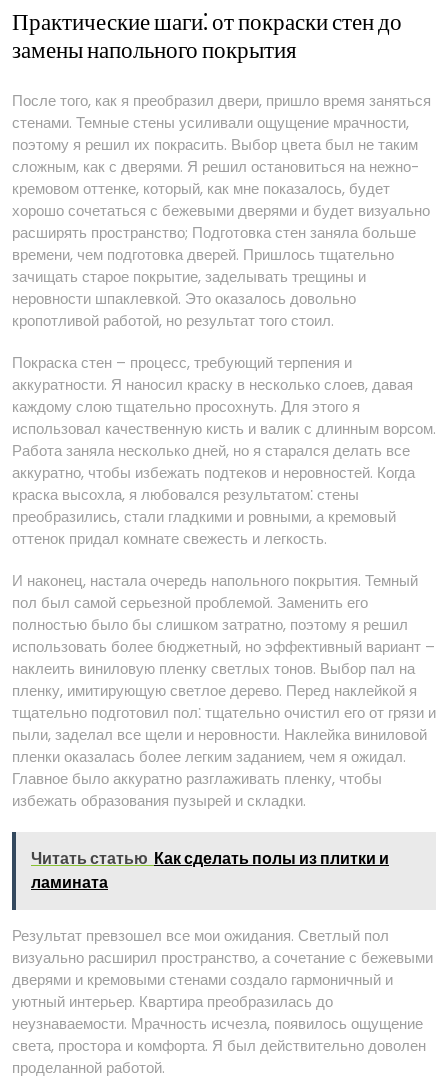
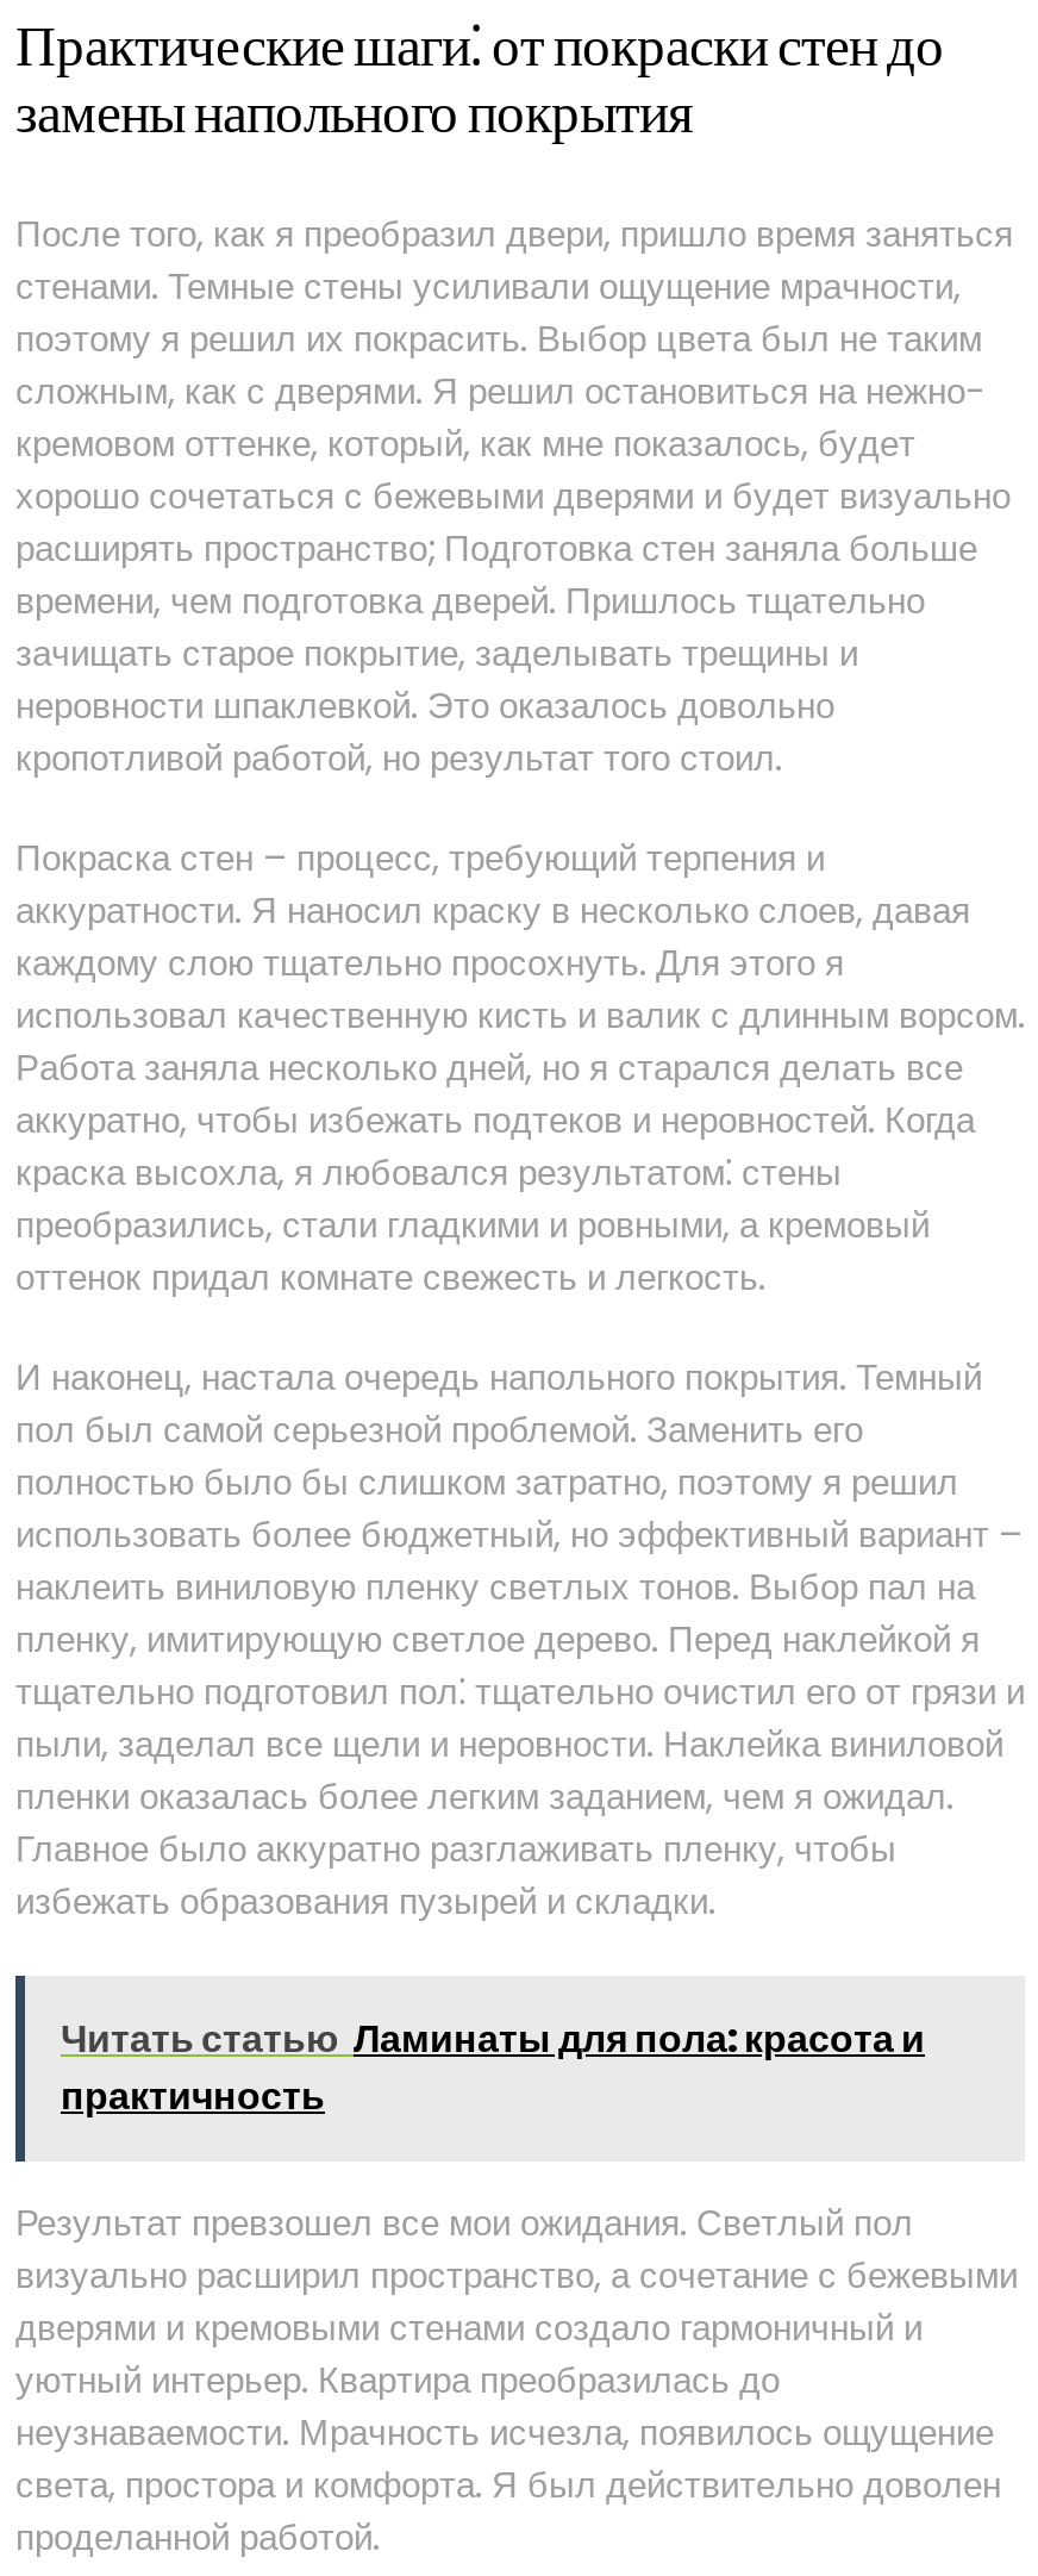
- Читать статью Как сделать полы из плитки и
- ламината
+ Читать статью Ламинаты для пола: красота и
+ практичность
